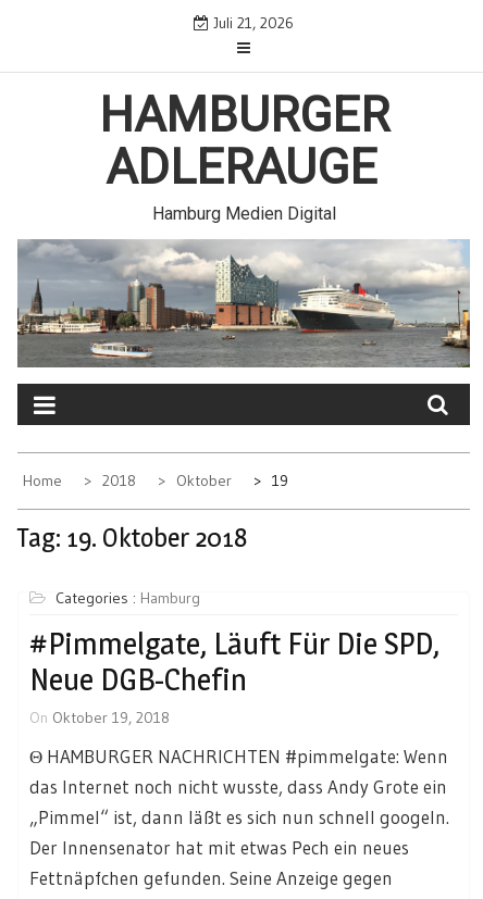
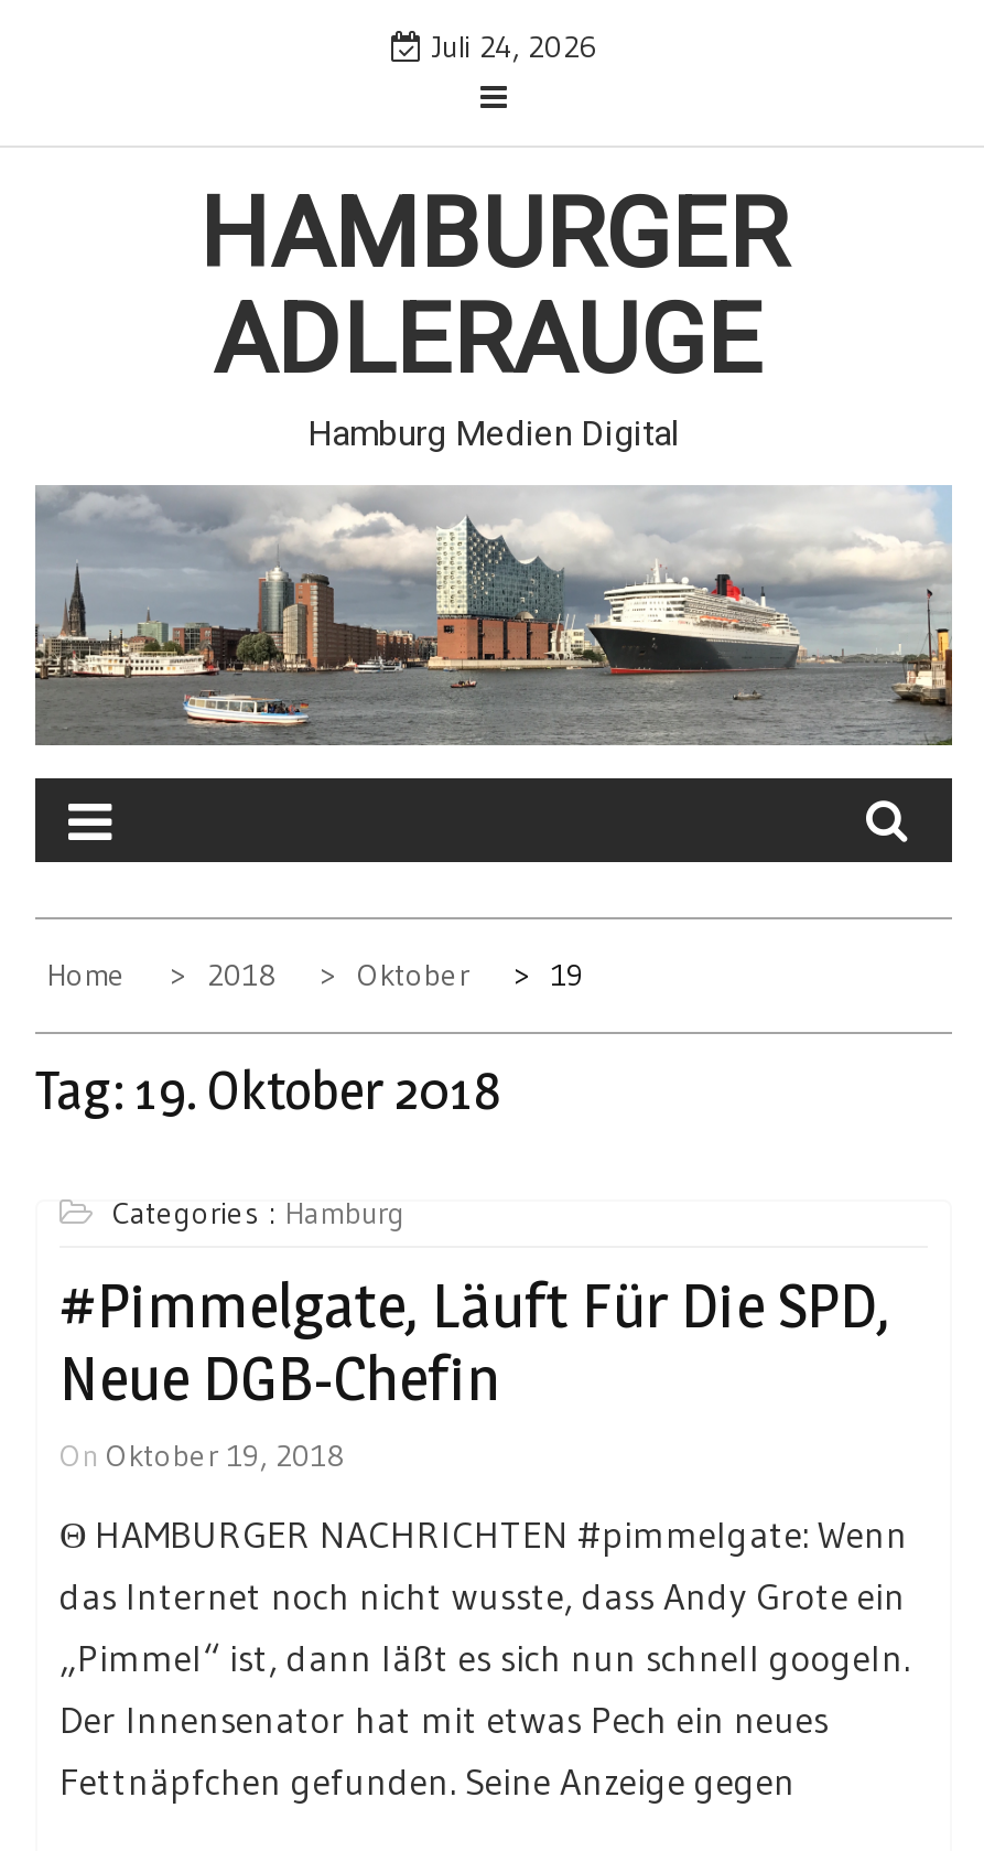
- Juli 21, 2026
+ Juli 24, 2026
